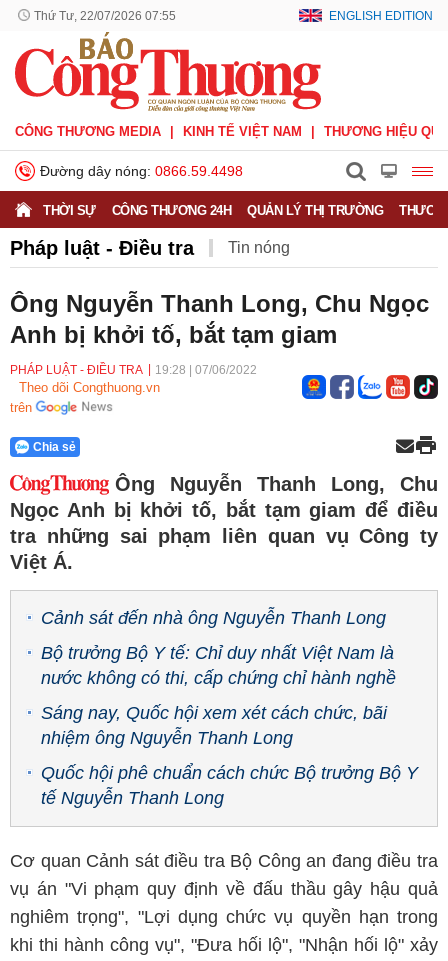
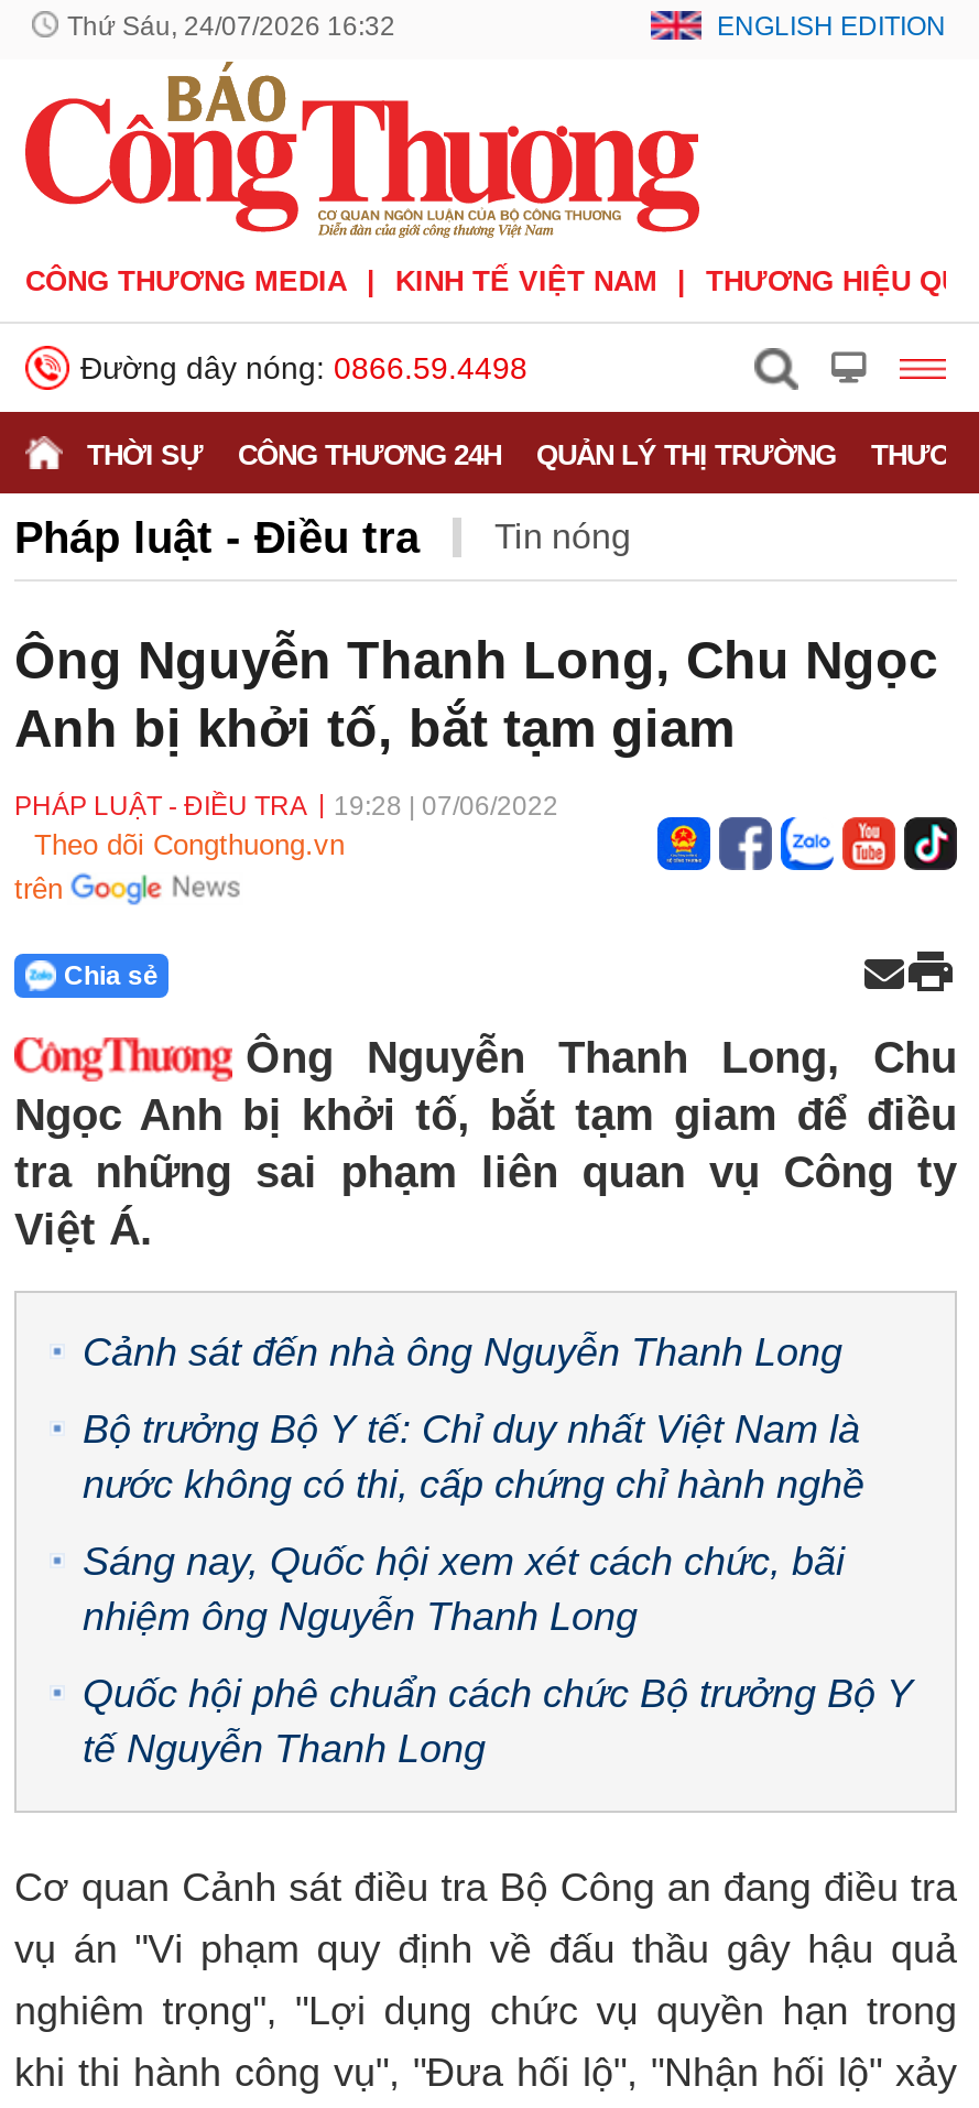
- Thứ Tư, 22/07/2026 07:55
+ Thứ Sáu, 24/07/2026 16:32
